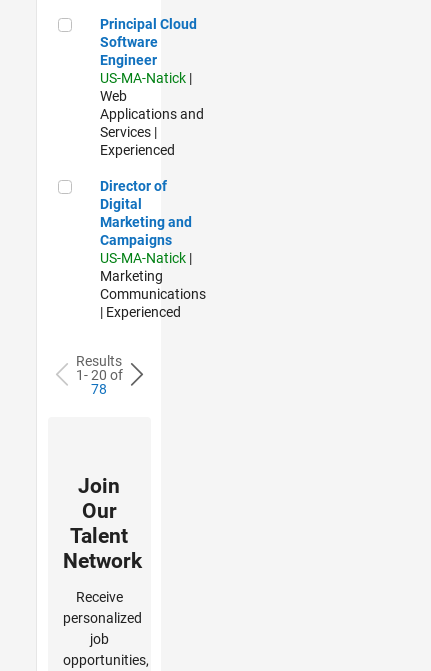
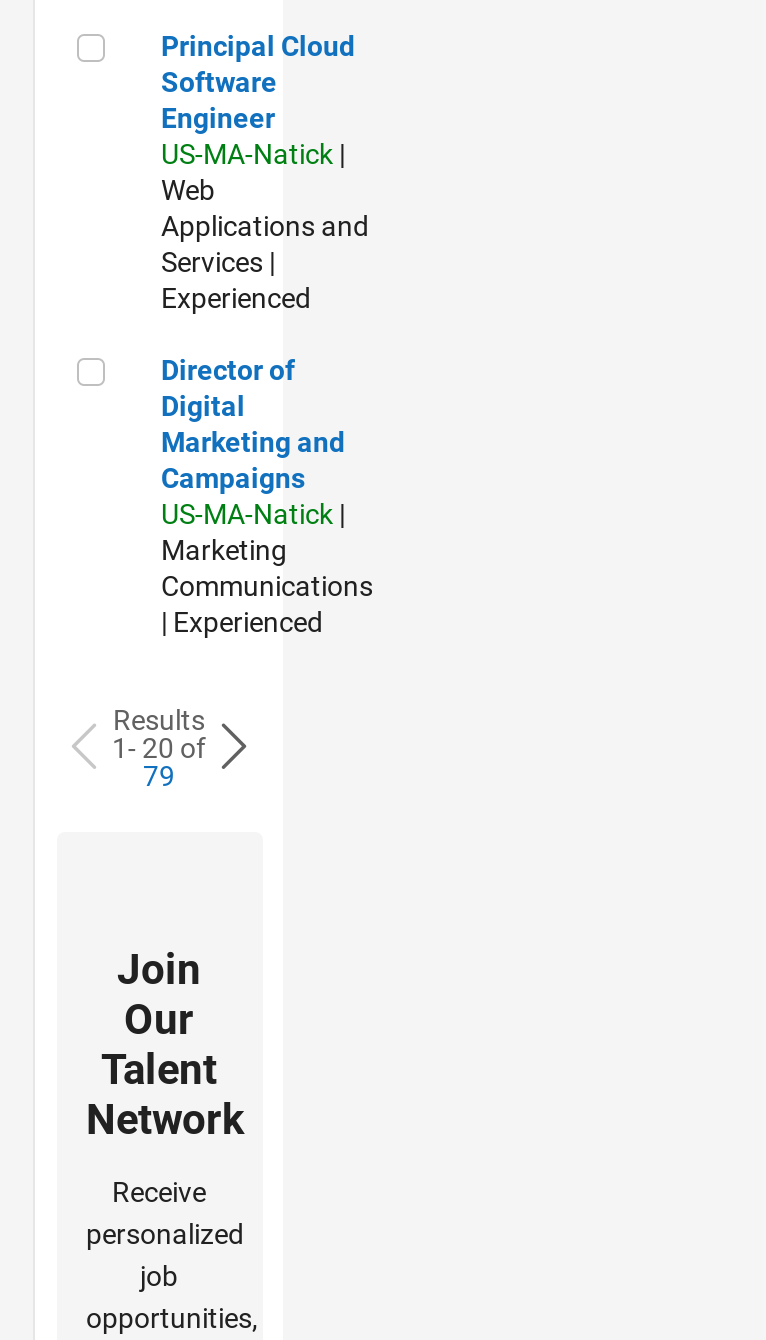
- 78
+ 79
